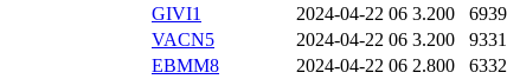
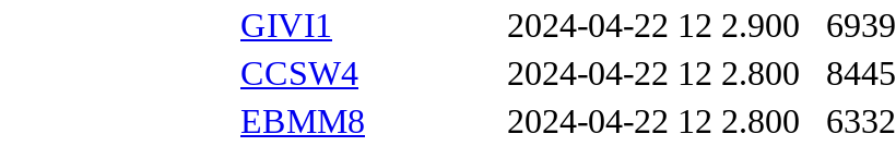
- 2024-04-22 06 3.200 6939
+ 2024-04-22 12 2.900 6939

- VACN5
- 2024-04-22 06 3.200
- 9331
+ CCSW4
+ 2024-04-22 12 2.800
+ 8445

- 2024-04-22 06 2.800 6332
+ 2024-04-22 12 2.800 6332
